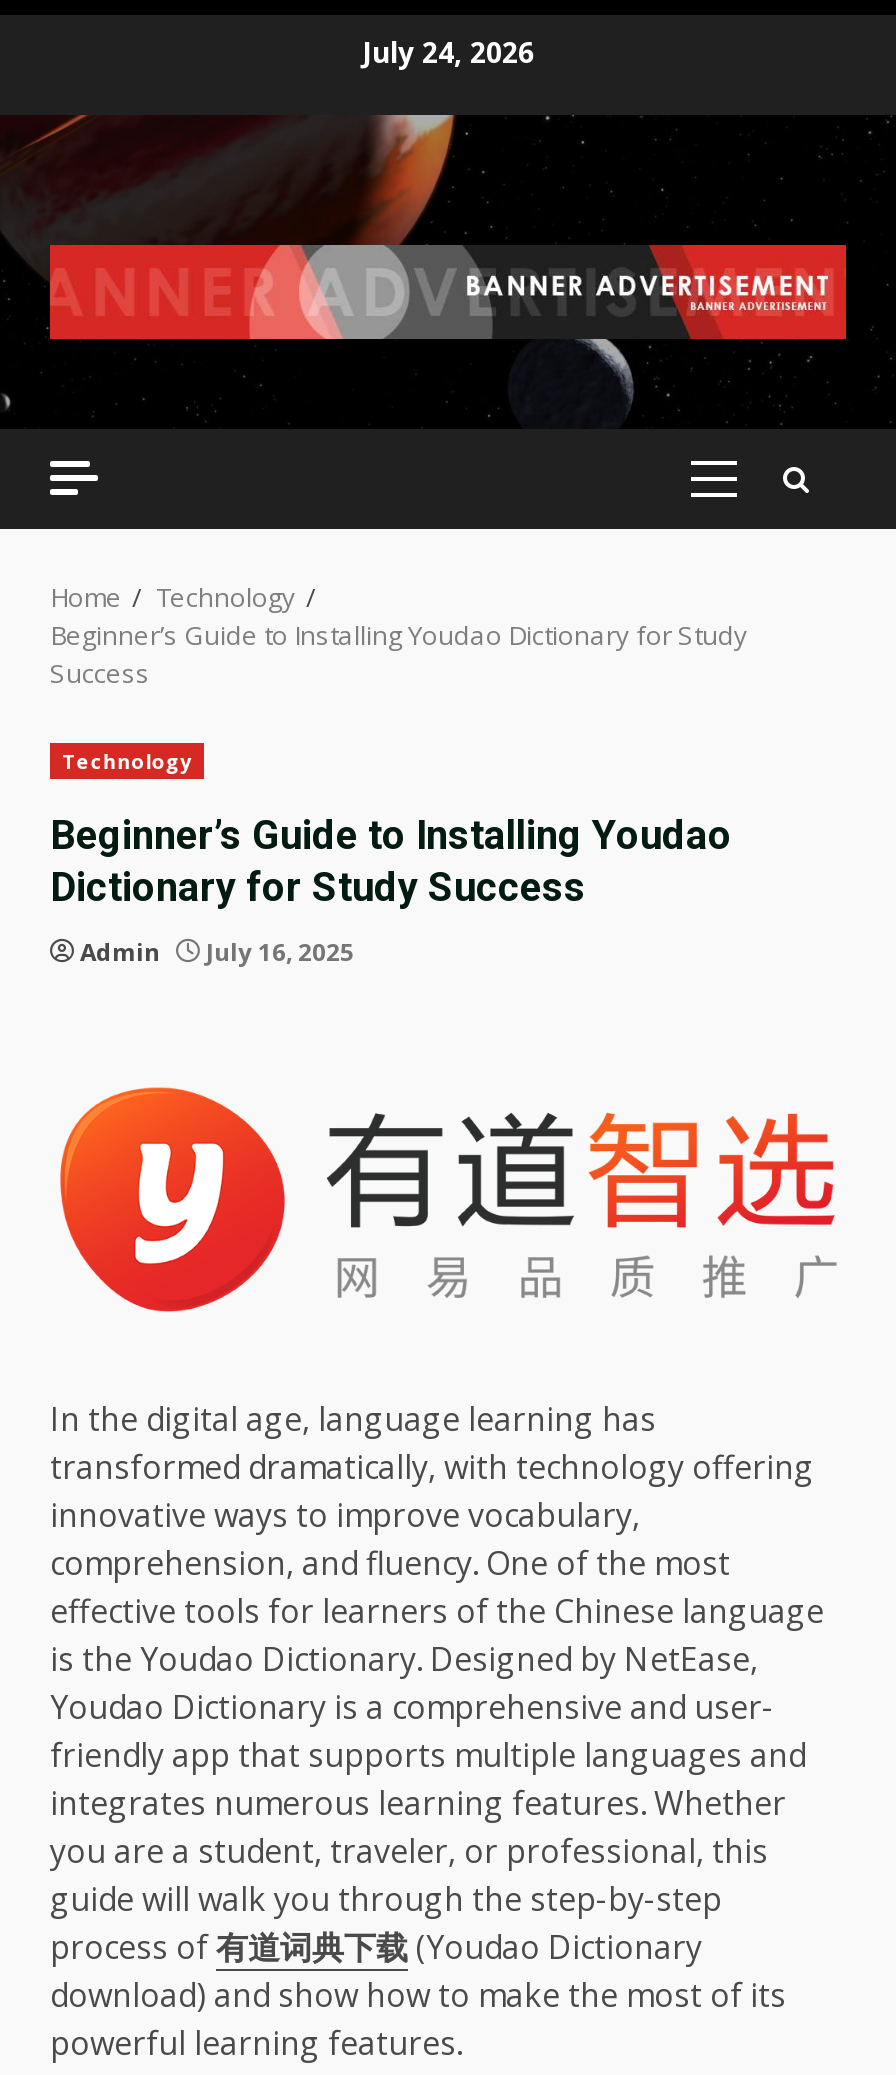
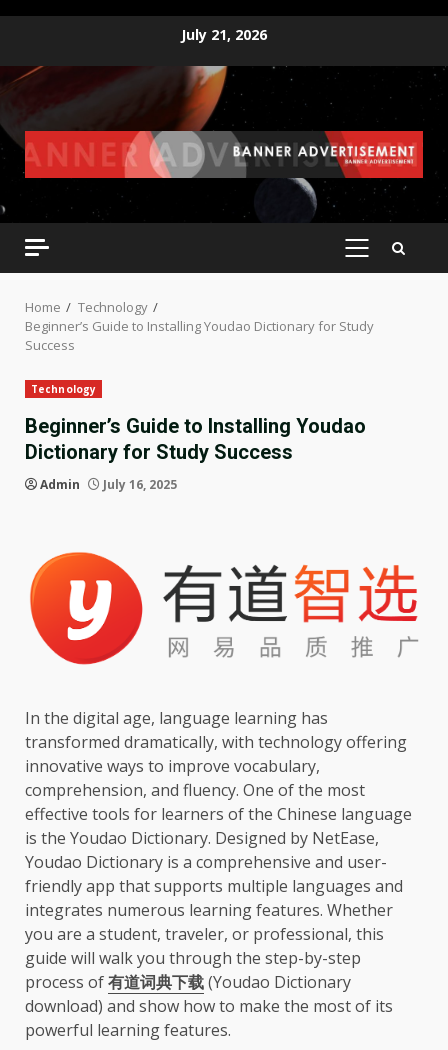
- July 24, 2026
+ July 21, 2026
